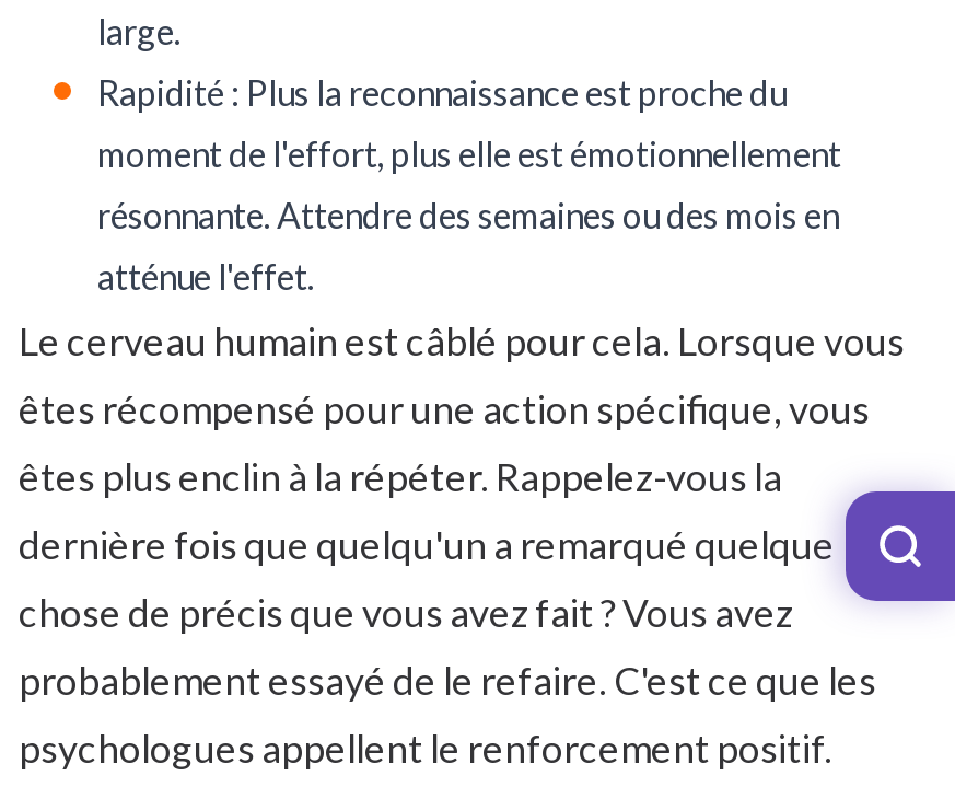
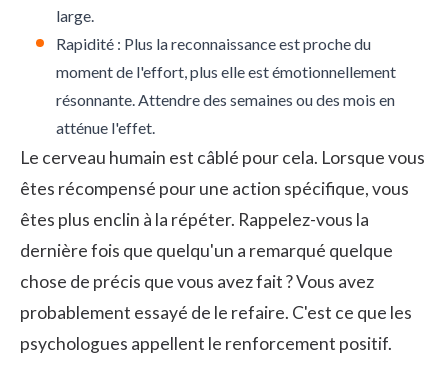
- [image]
